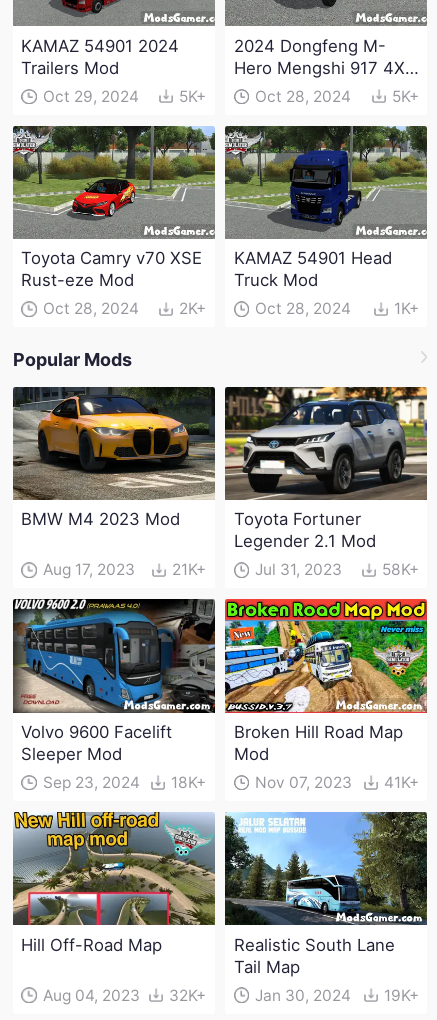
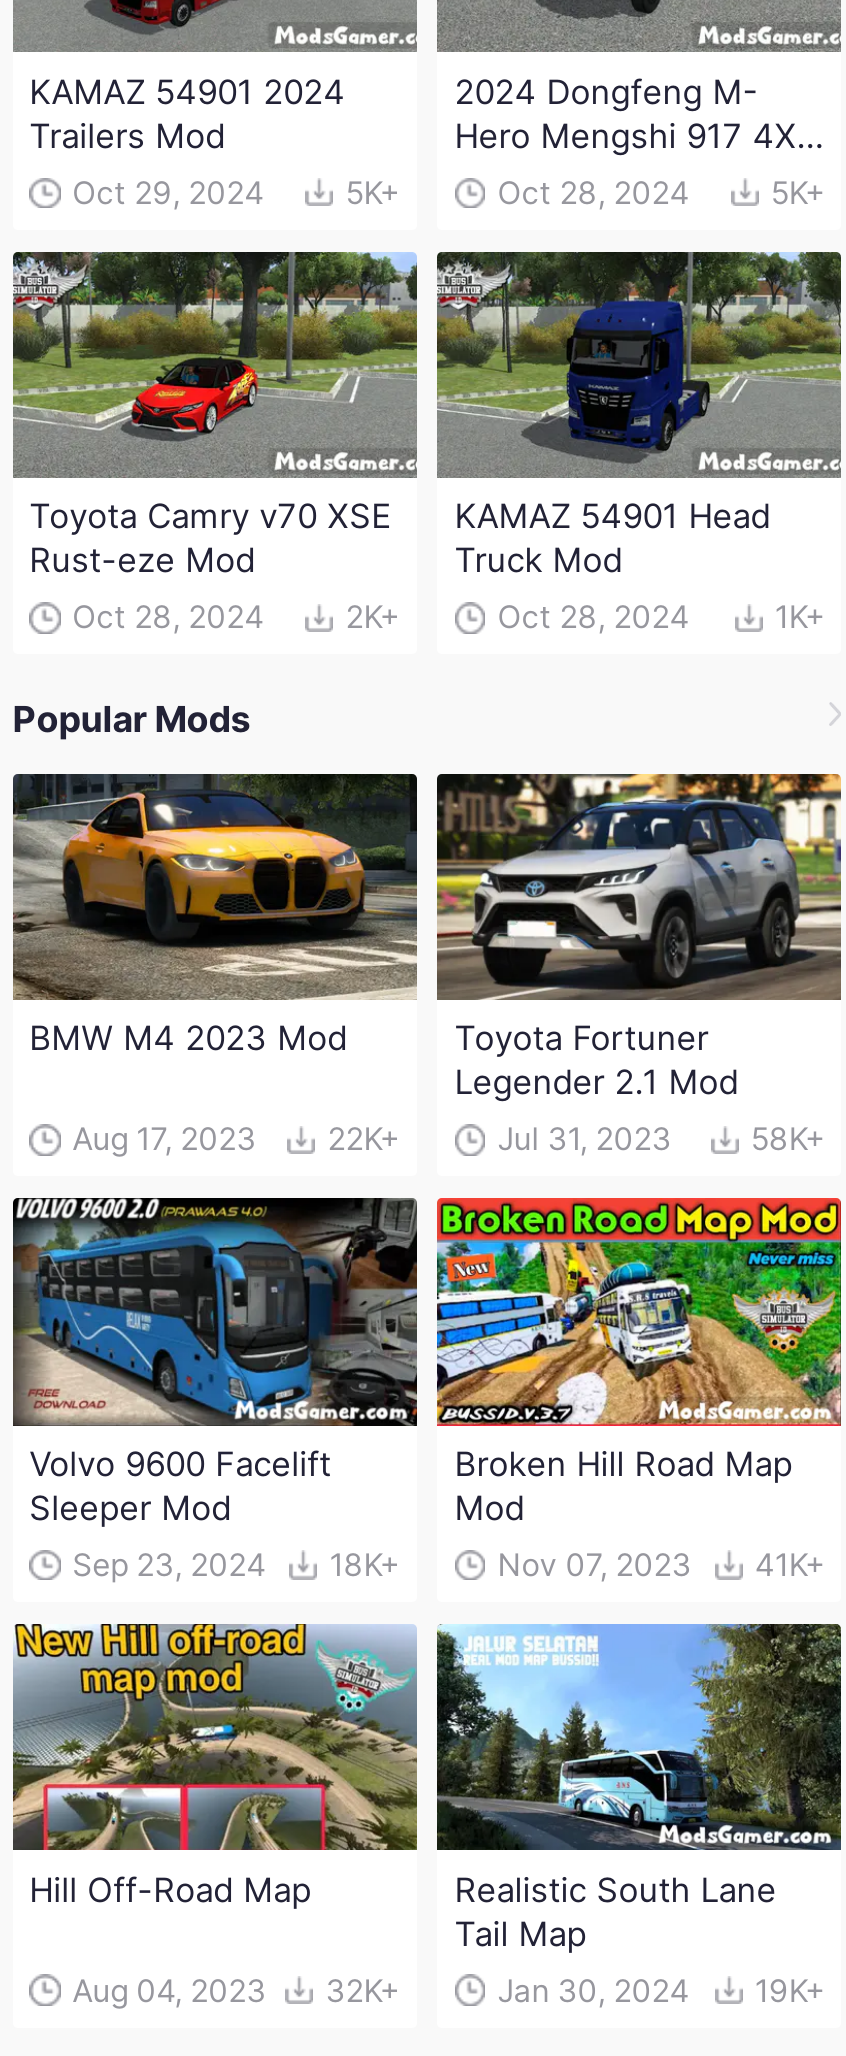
- Aug 17, 2023 21K+
+ Aug 17, 2023 22K+
